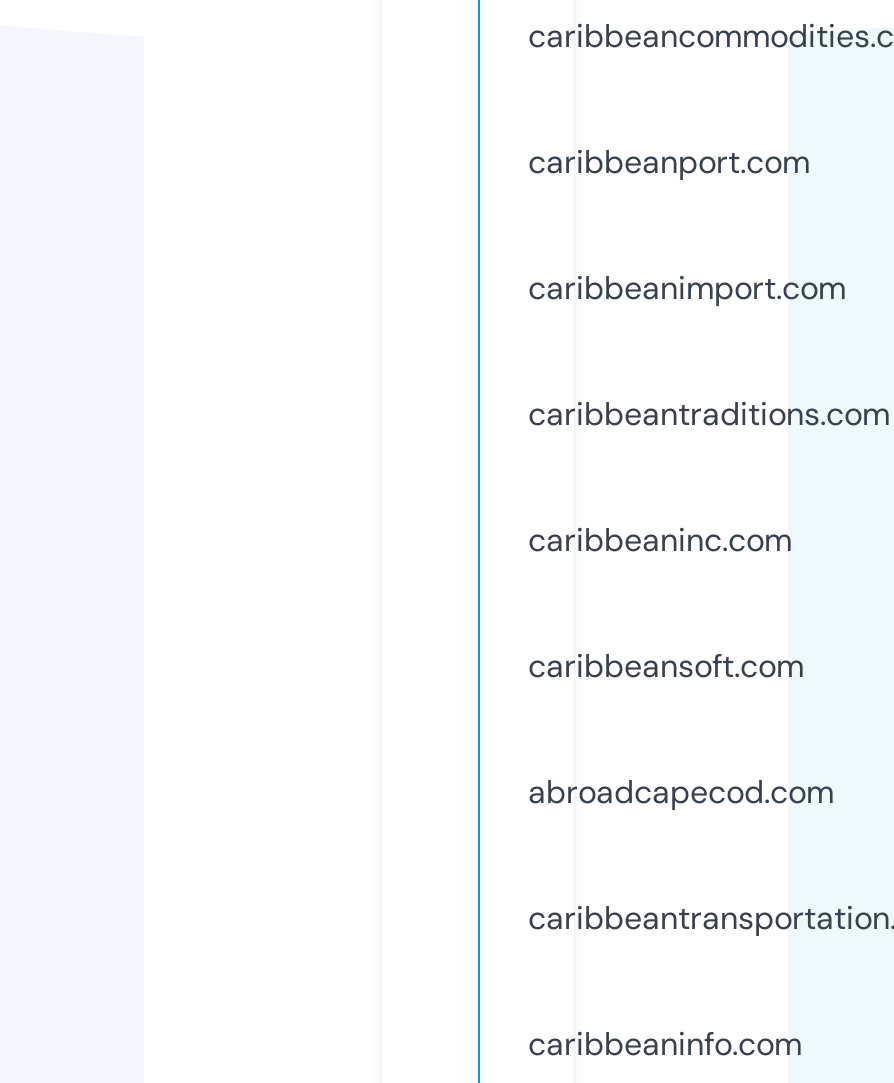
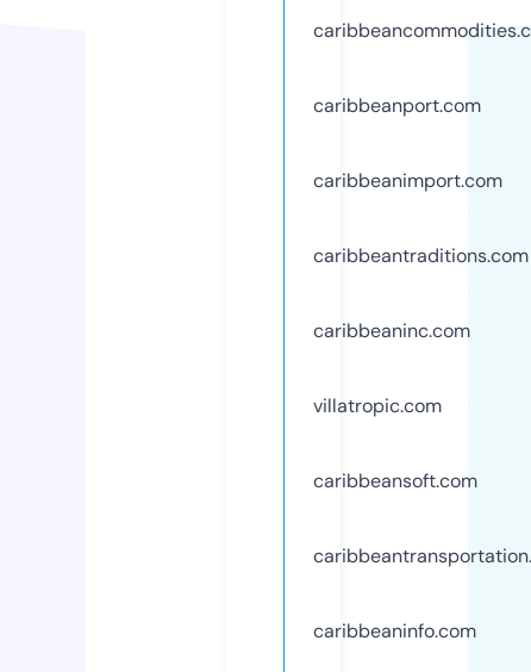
+ villatropic.com

moved down: caribbeansoft.com

- abroadcapecod.com
